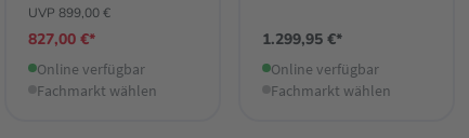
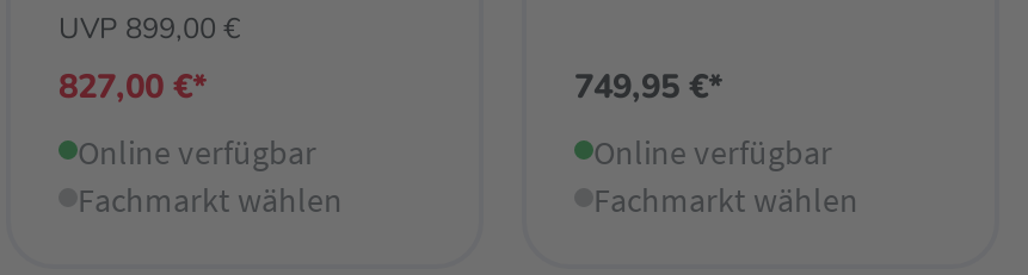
- 1.299,95 €*
+ 749,95 €*
